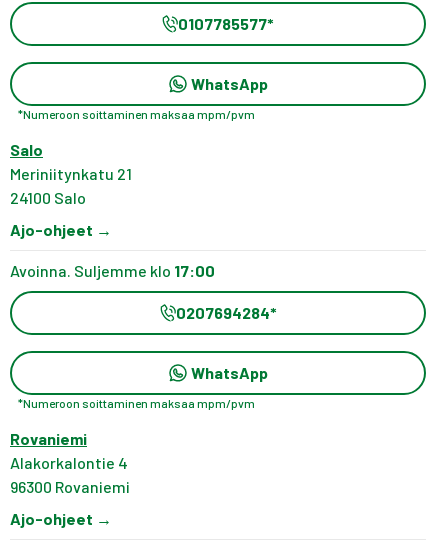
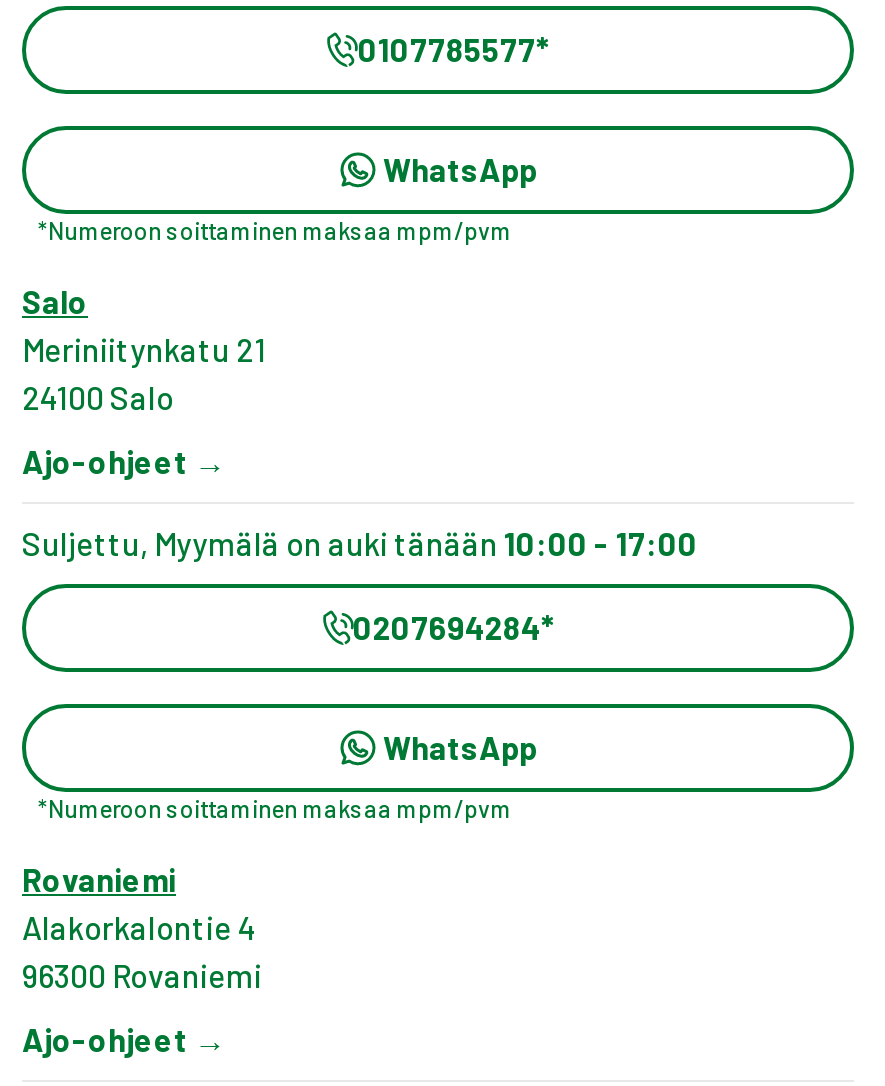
- Avoinna. Suljemme klo 17:00
+ Suljettu, Myymälä on auki tänään 10:00 - 17:00
